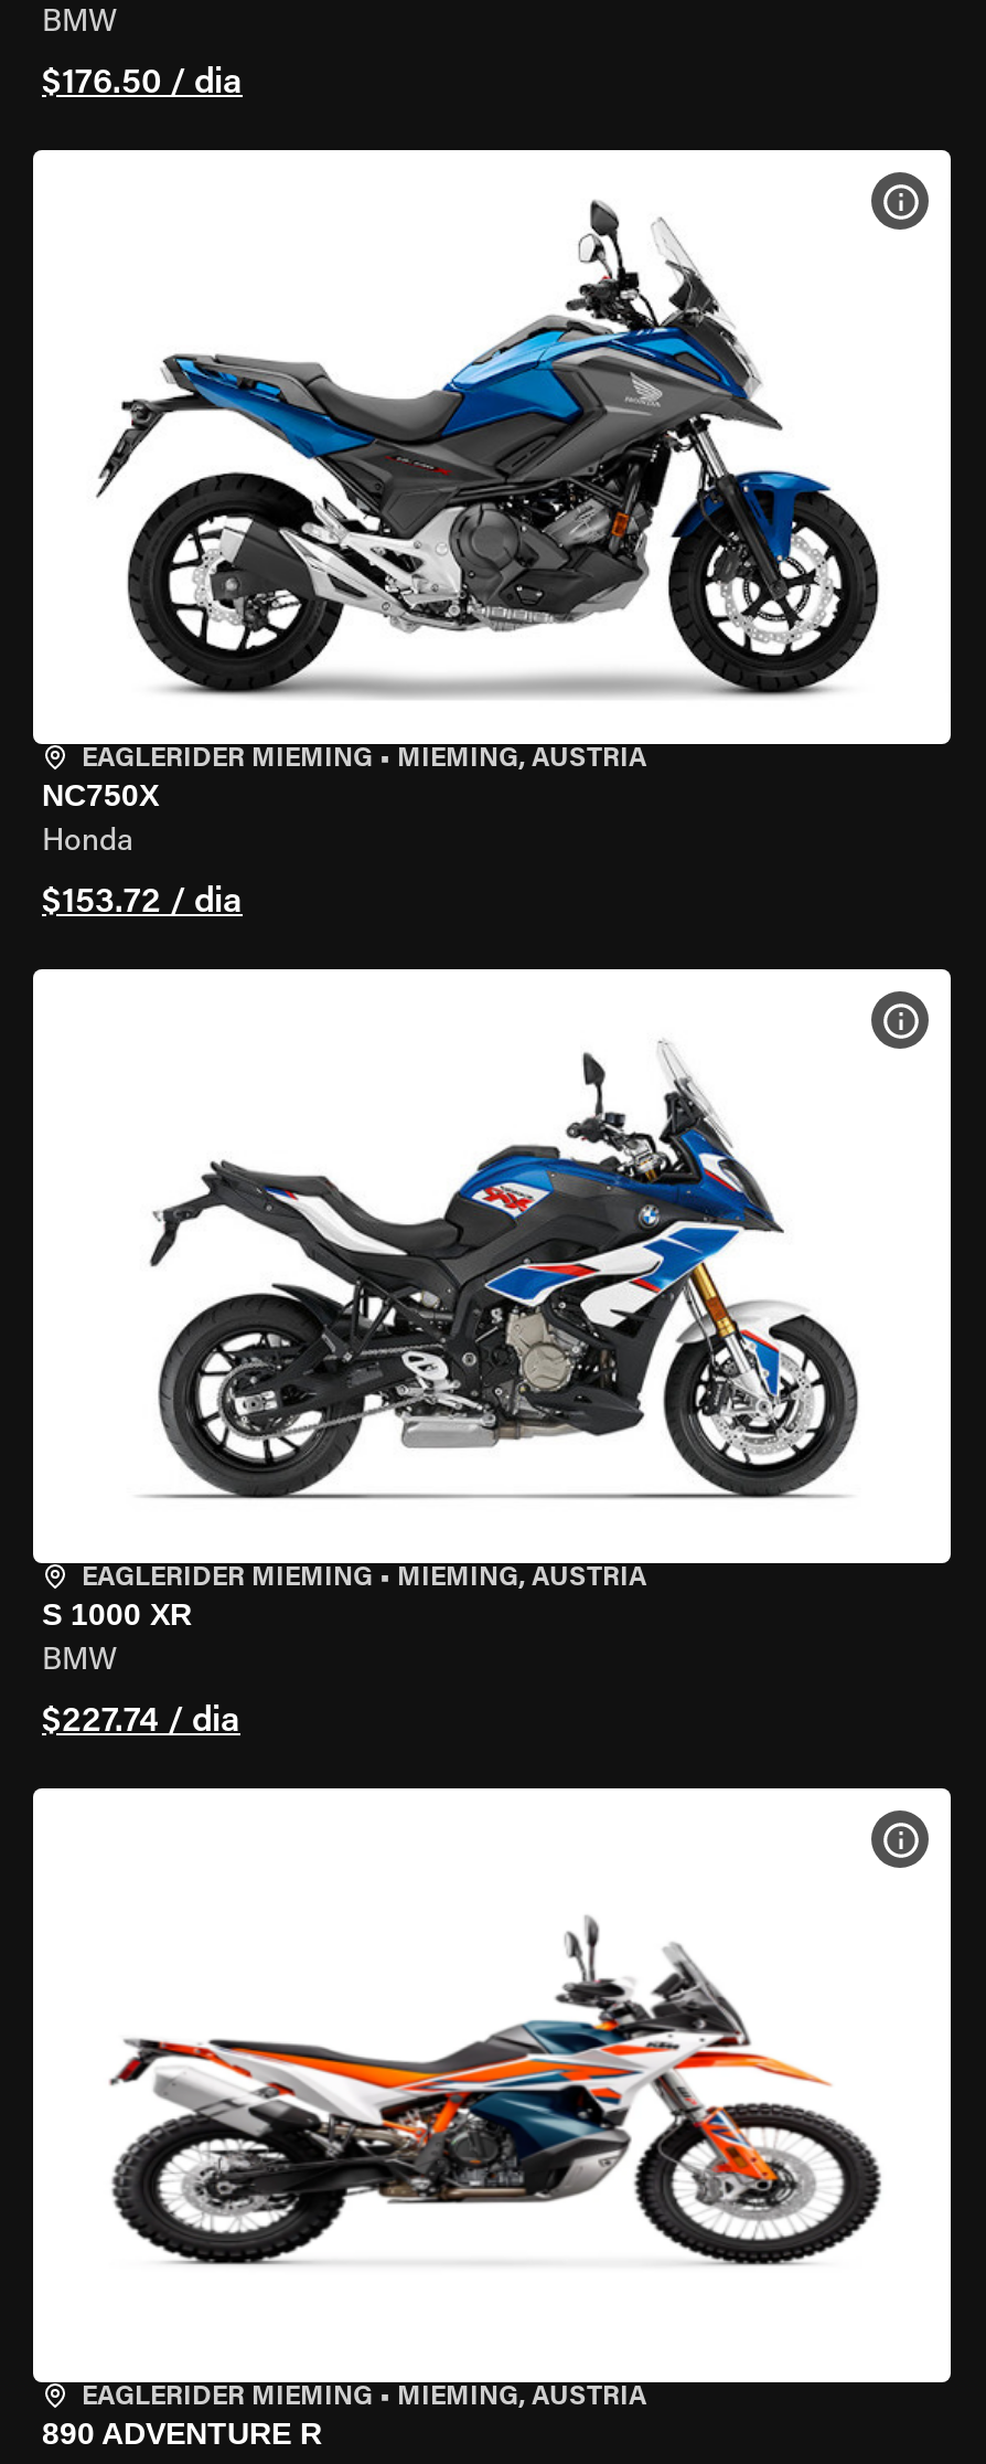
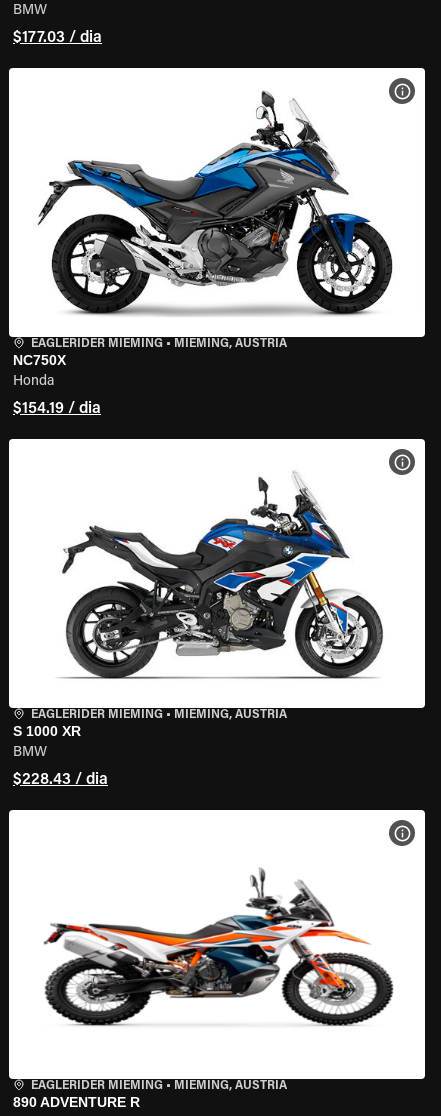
- $176.50 / dia
+ $177.03 / dia

- $153.72 / dia
+ $154.19 / dia

- $227.74 / dia
+ $228.43 / dia
